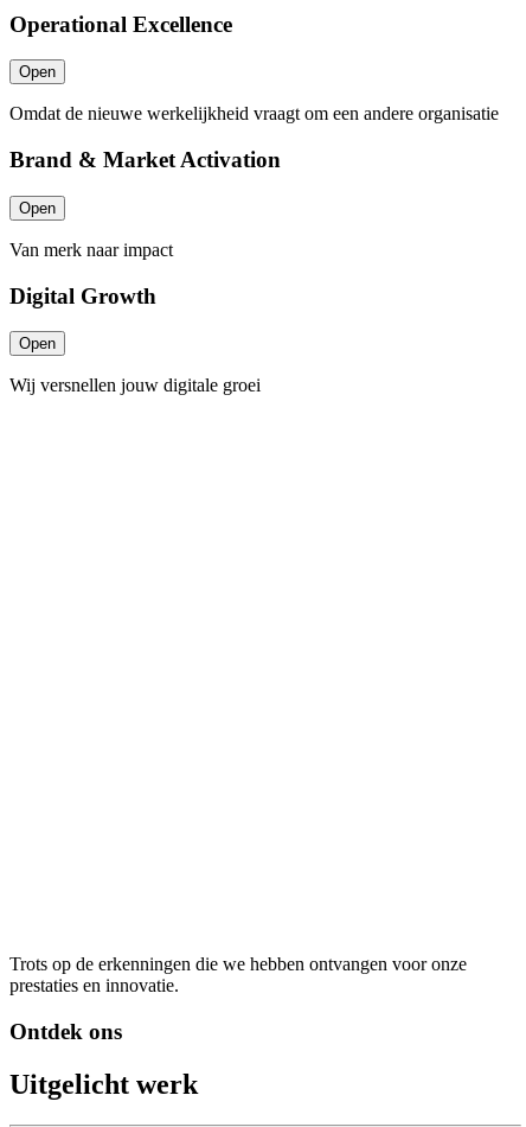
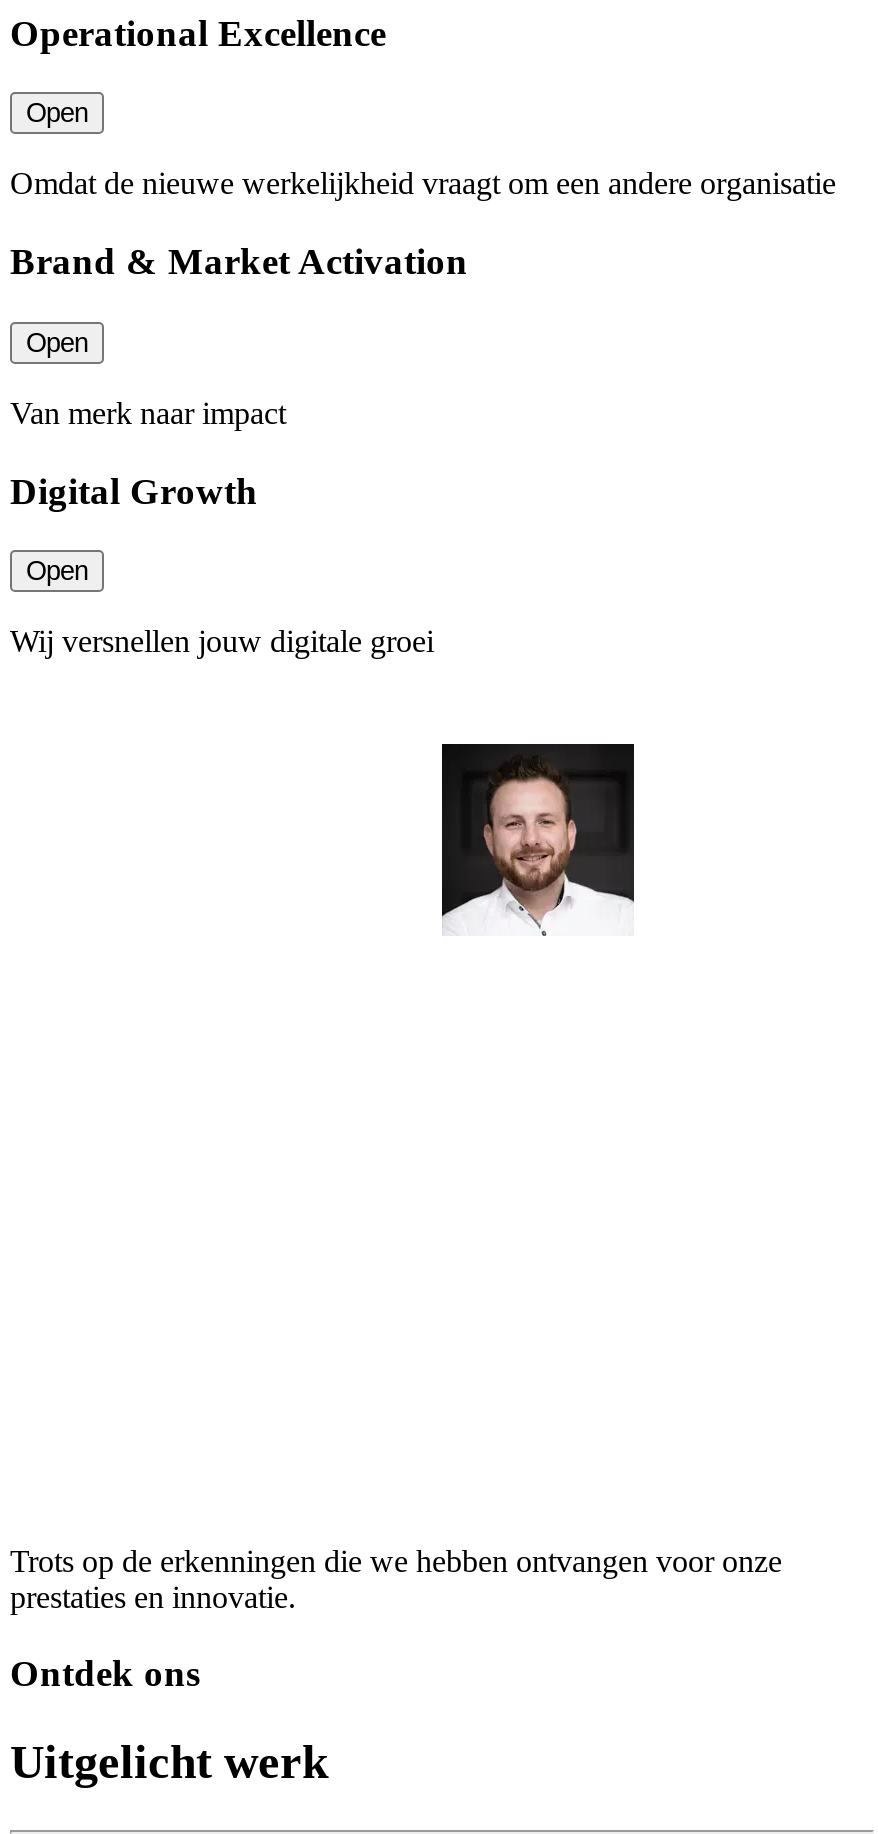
+ [image]
